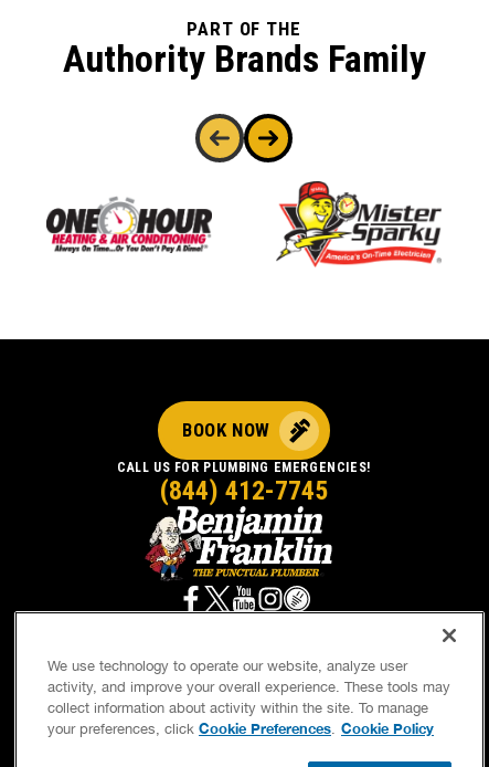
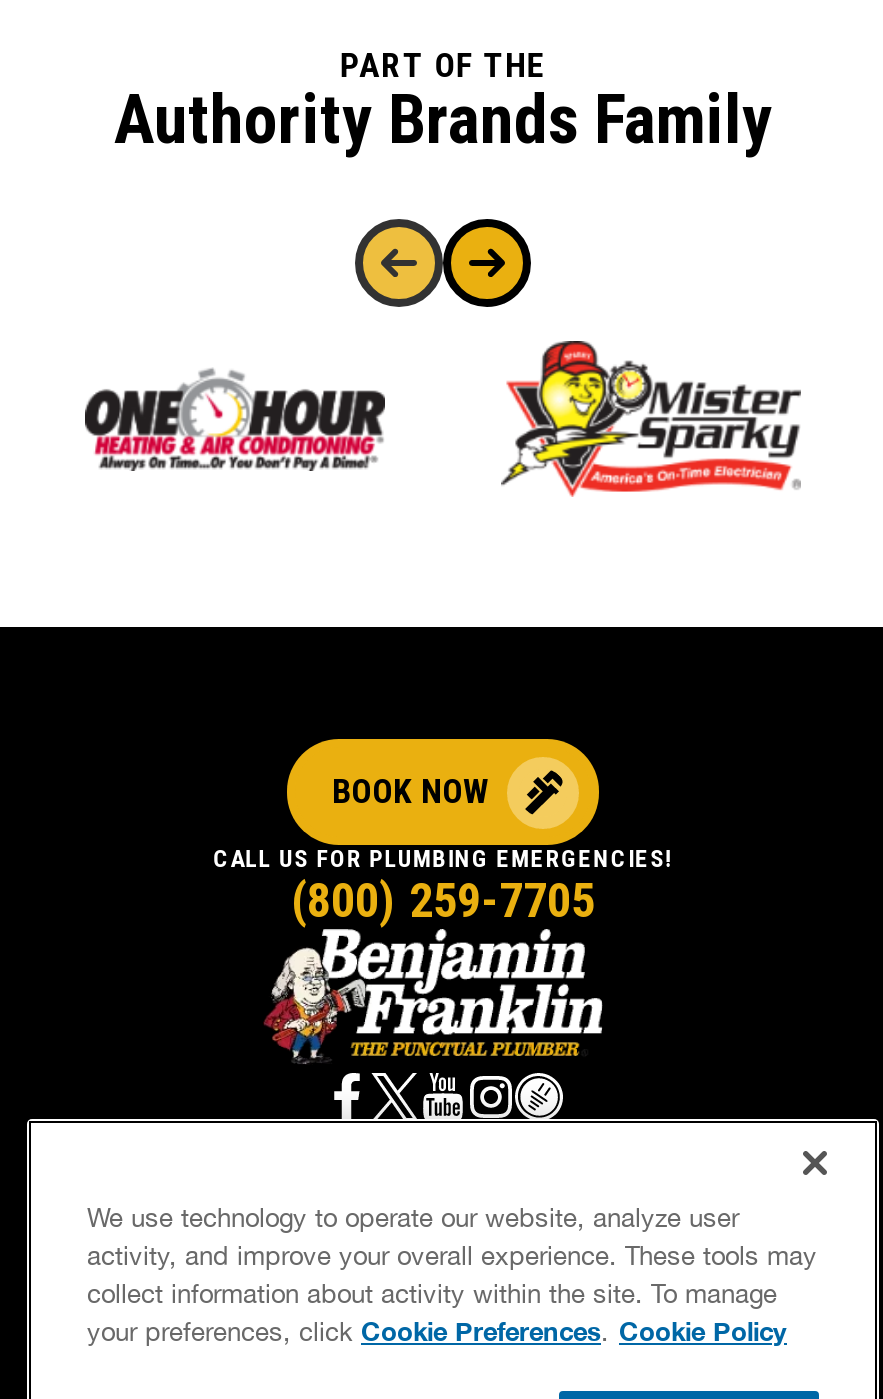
- (844) 412-7745
+ (800) 259-7705
